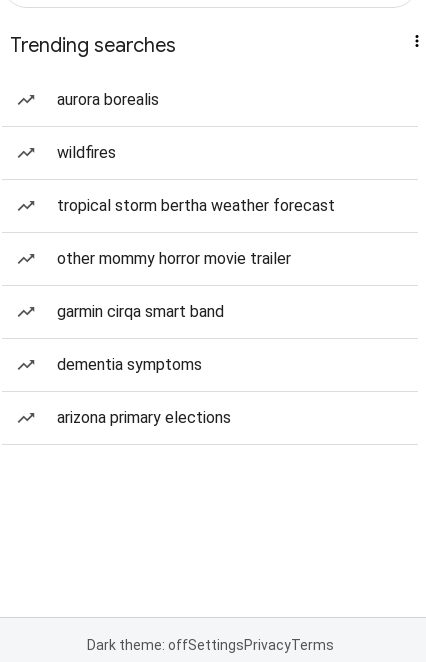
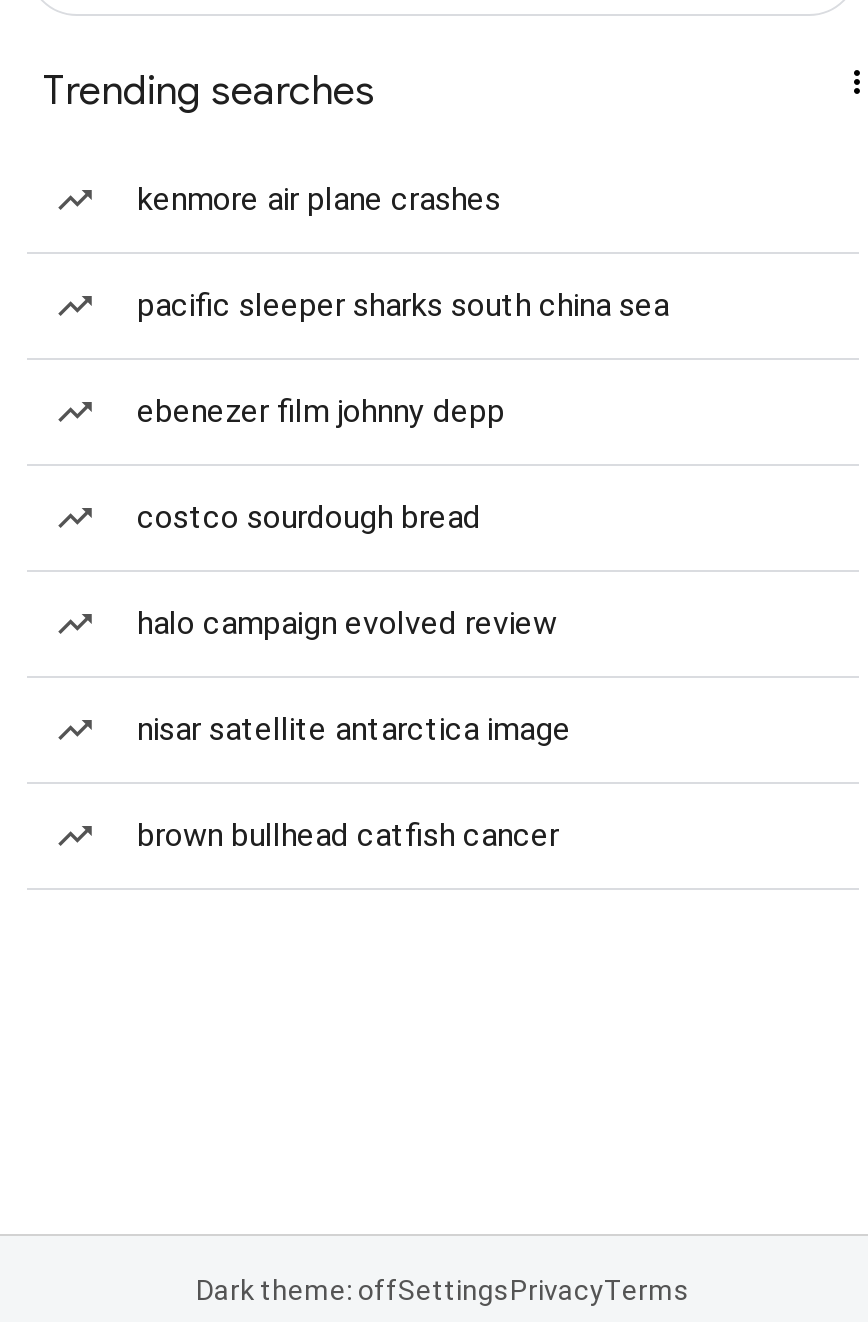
- aurora borealis
+ kenmore air plane crashes

- wildfires
+ pacific sleeper sharks south china sea

- tropical storm bertha weather forecast
+ ebenezer film johnny depp

- other mommy horror movie trailer
+ costco sourdough bread

- garmin cirqa smart band
+ halo campaign evolved review

- dementia symptoms
+ nisar satellite antarctica image

- arizona primary elections
+ brown bullhead catfish cancer
